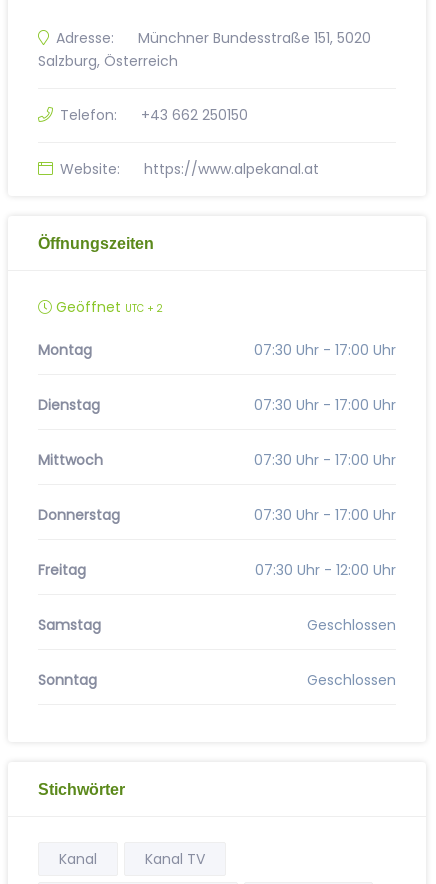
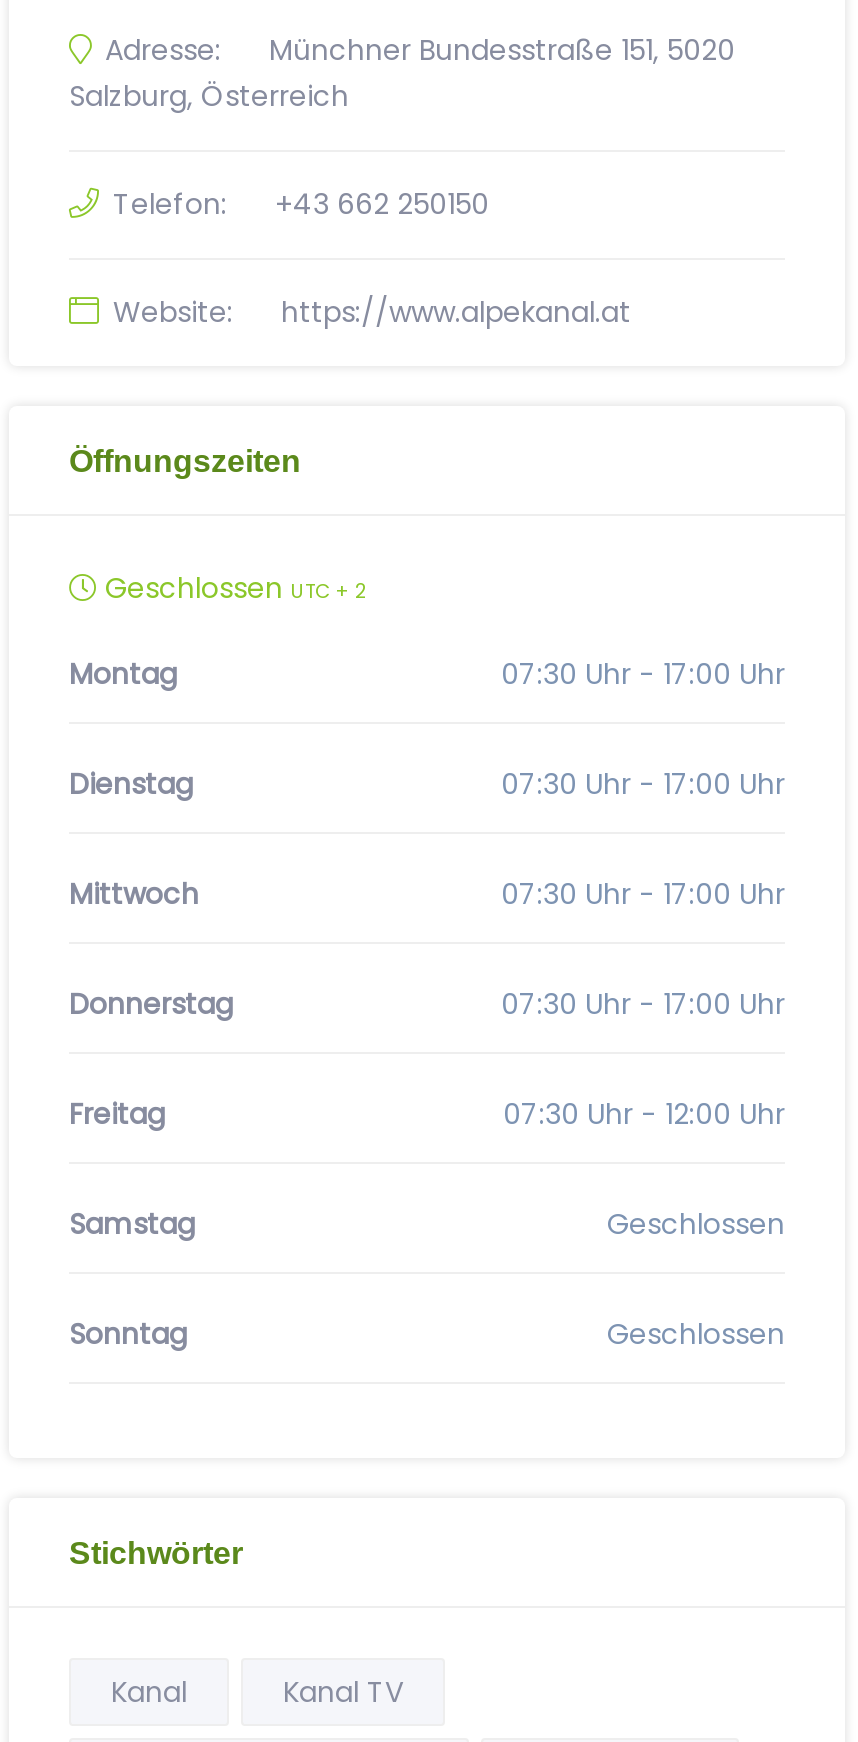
- Geöffnet UTC + 2
+ Geschlossen UTC + 2
